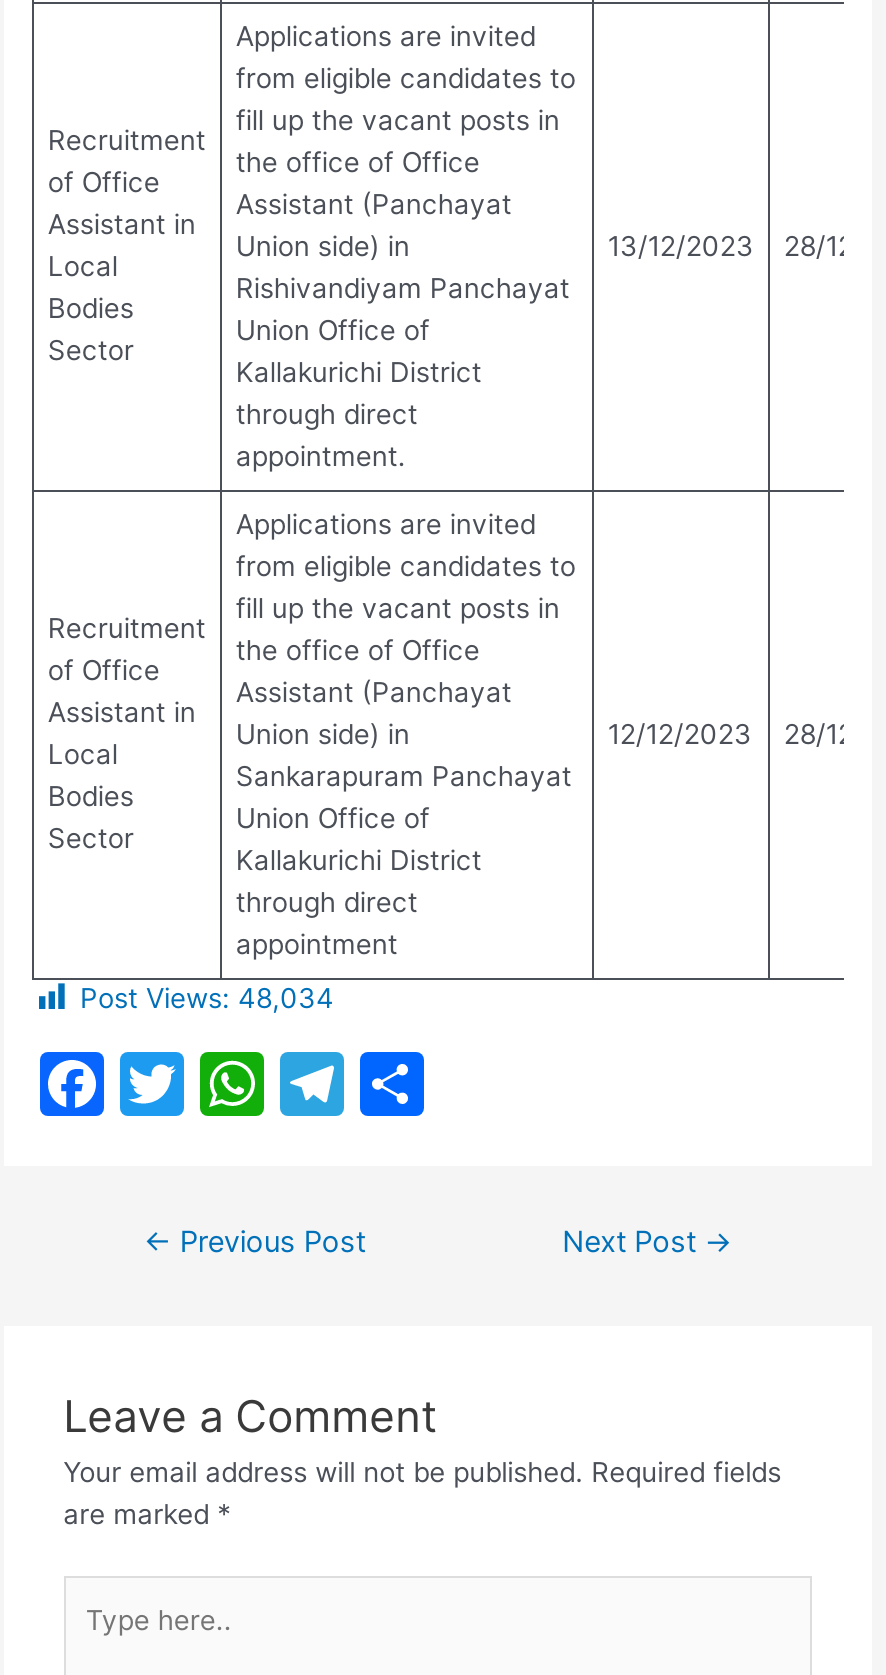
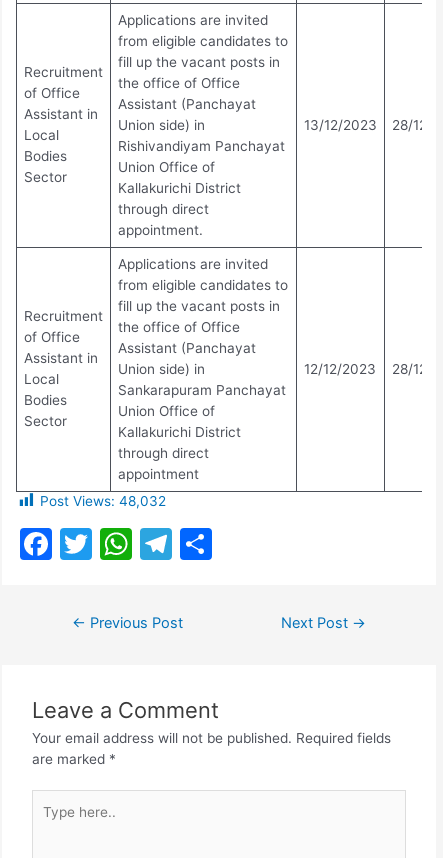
- Post Views: 48,034
+ Post Views: 48,032
